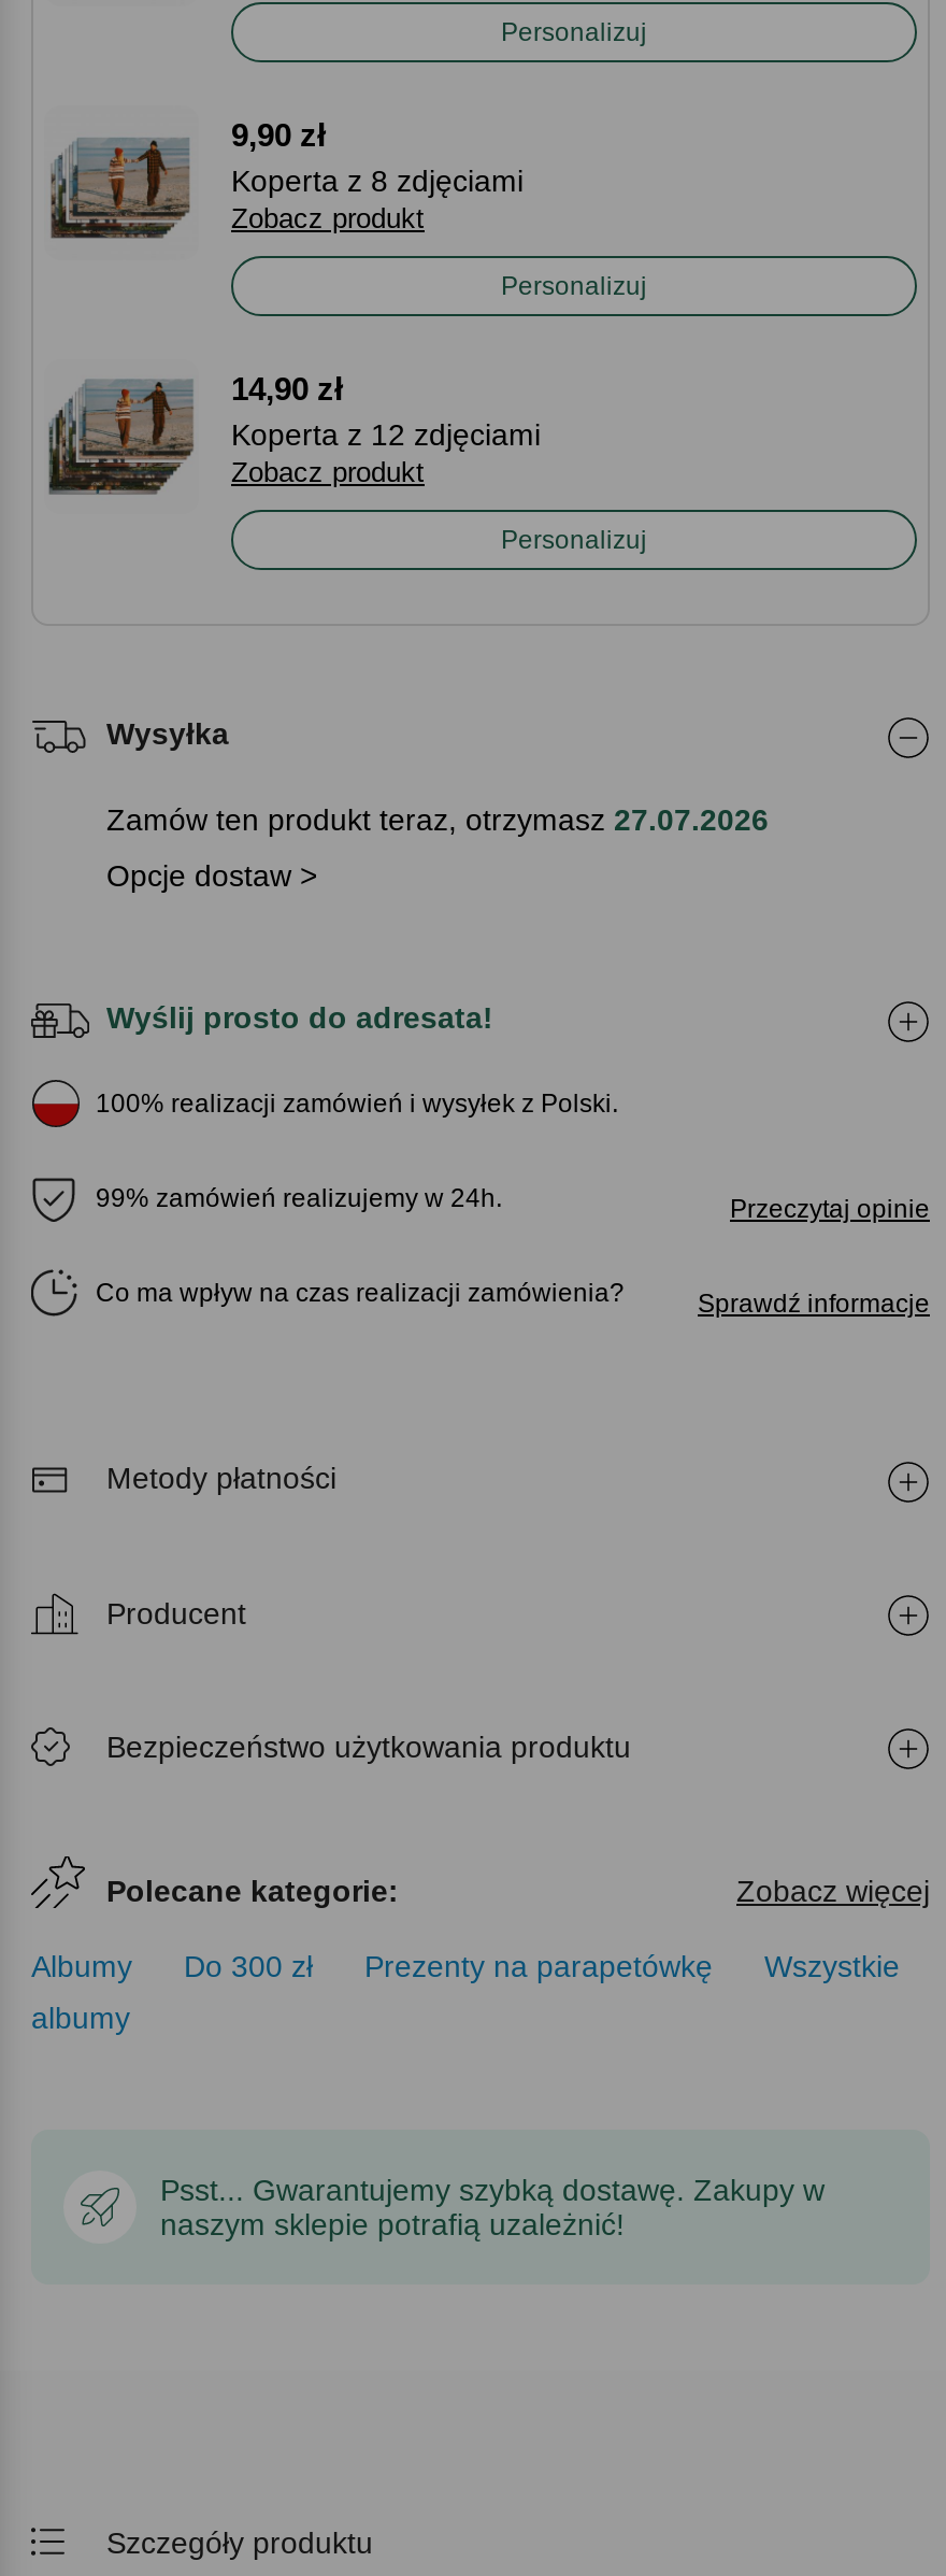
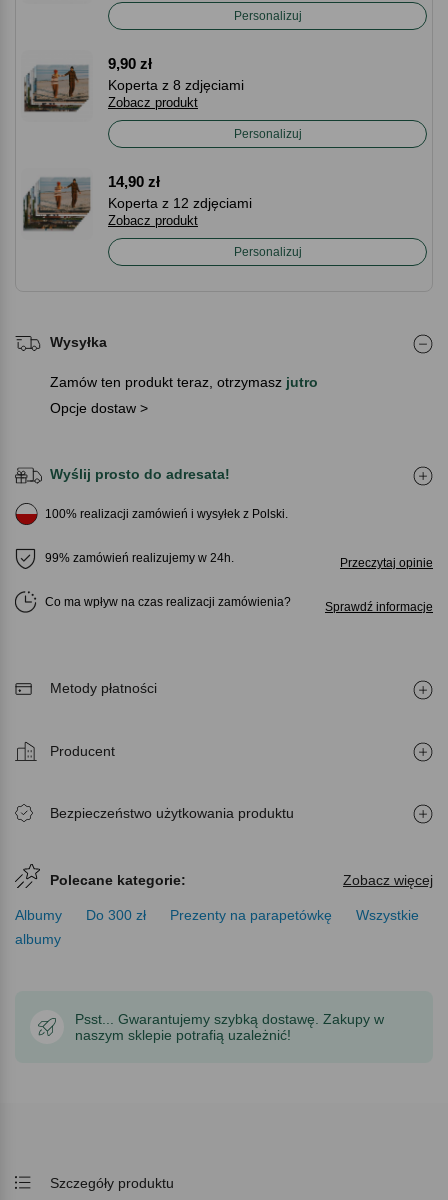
- Zamów ten produkt teraz, otrzymasz 27.07.2026
+ Zamów ten produkt teraz, otrzymasz jutro
